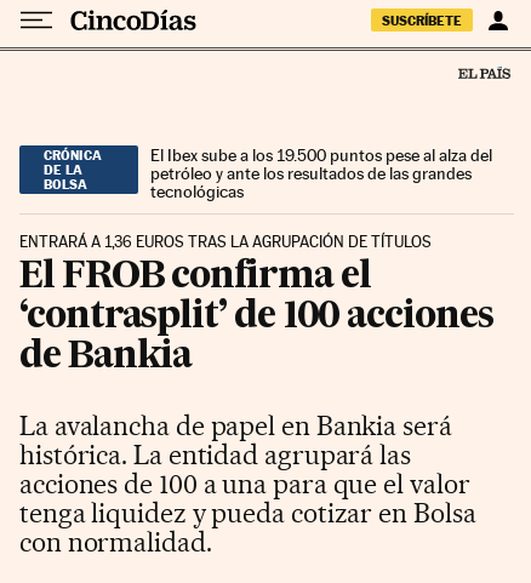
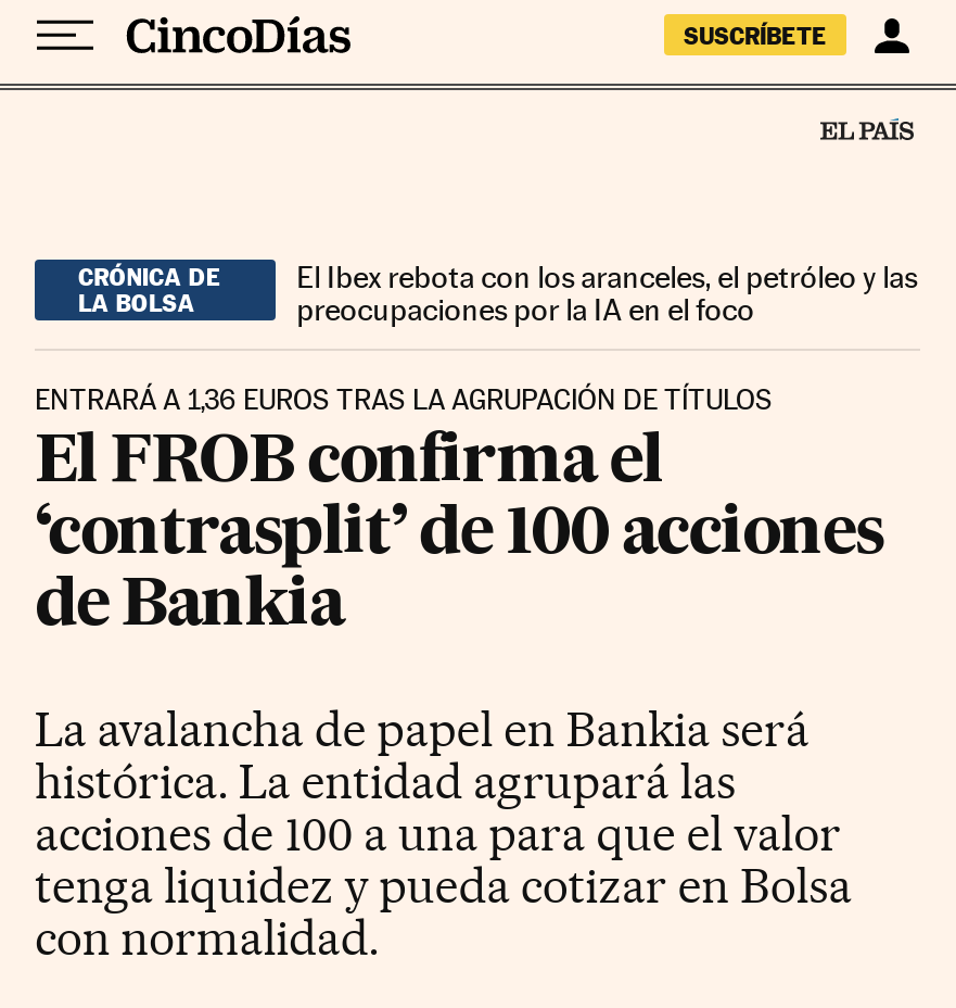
- El Ibex sube a los 19.500 puntos pese al alza del
- petróleo y ante los resultados de las grandes
- tecnológicas
+ El Ibex rebota con los aranceles, el petróleo y las
+ preocupaciones por la IA en el foco
